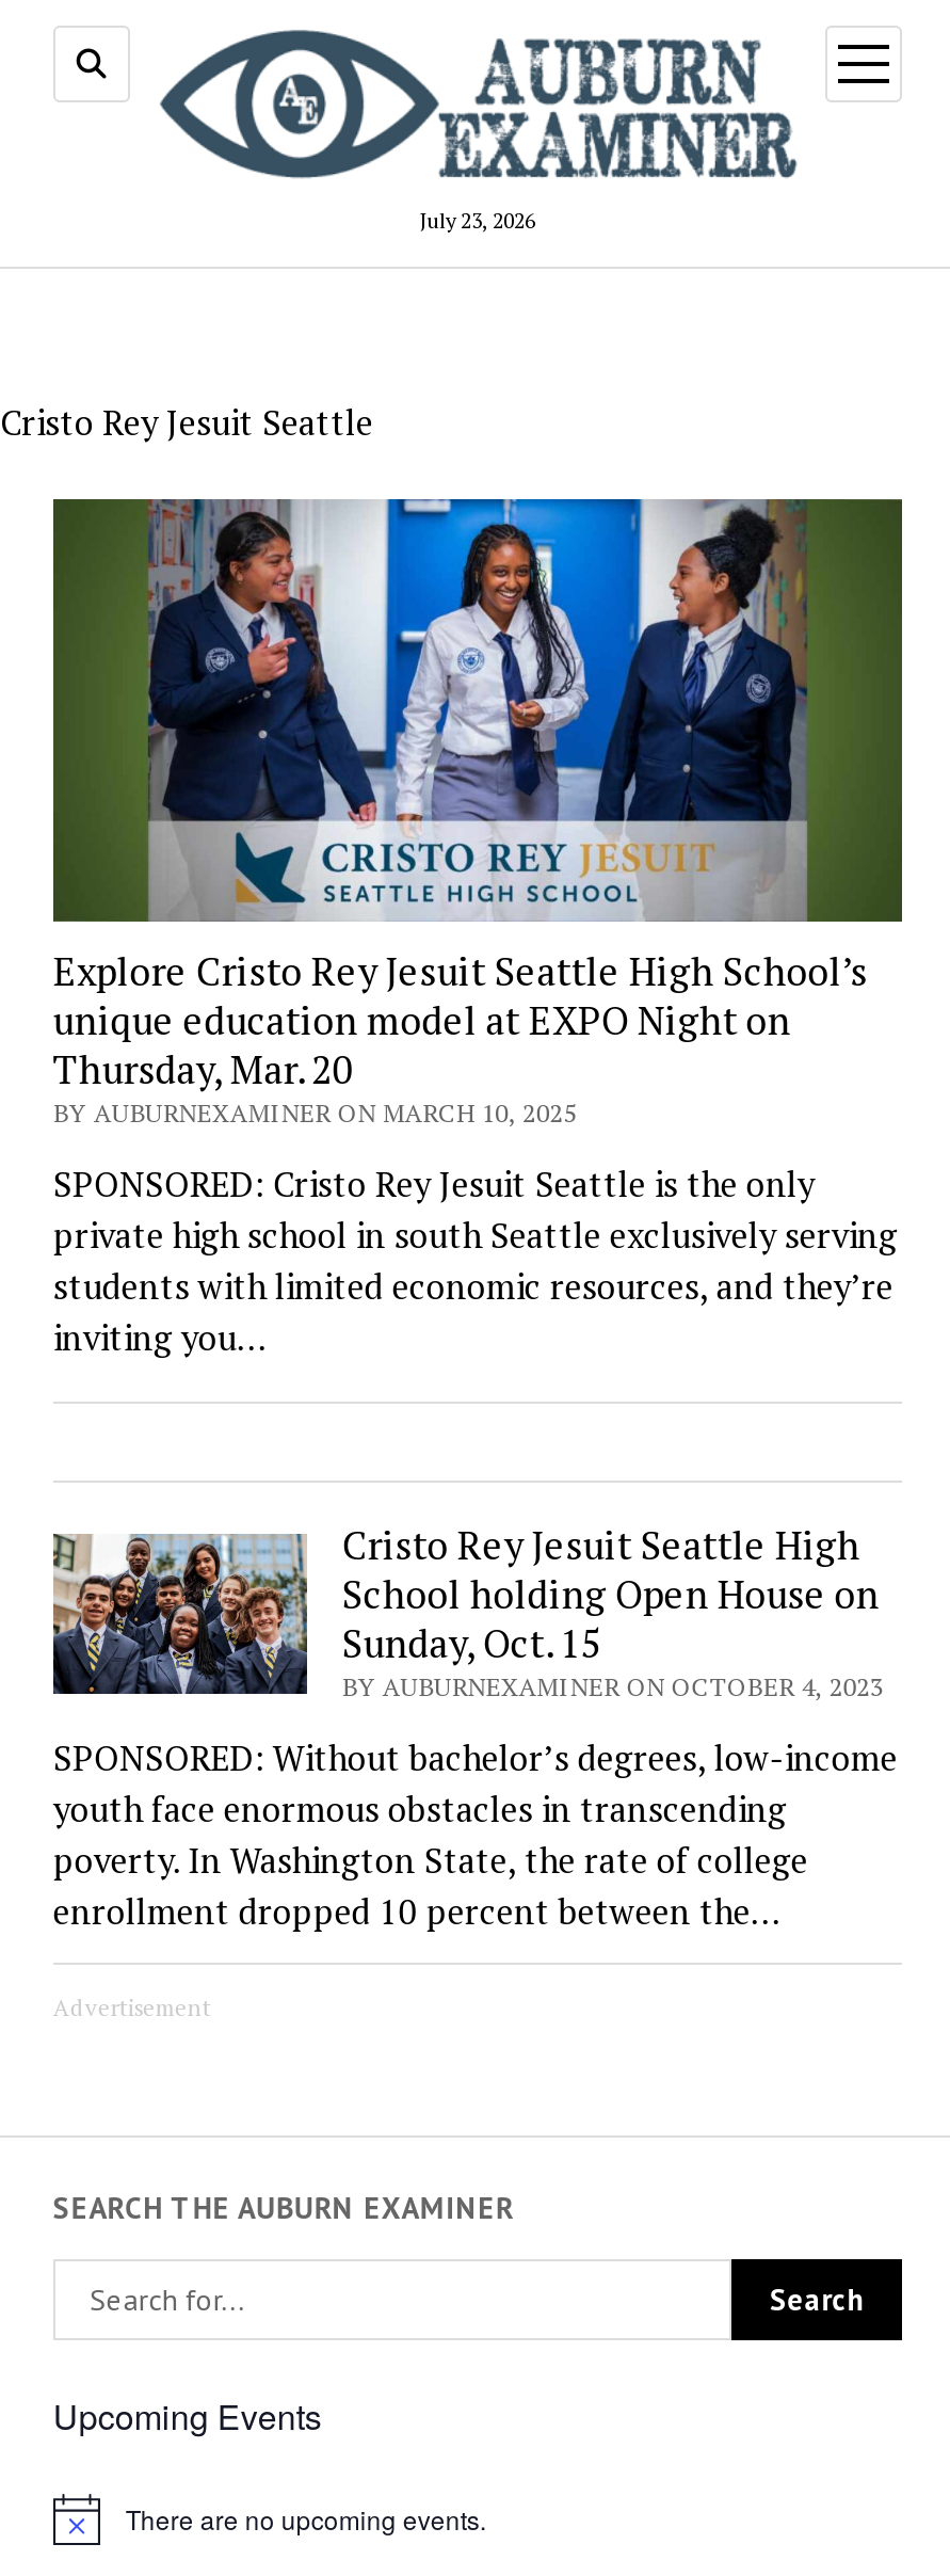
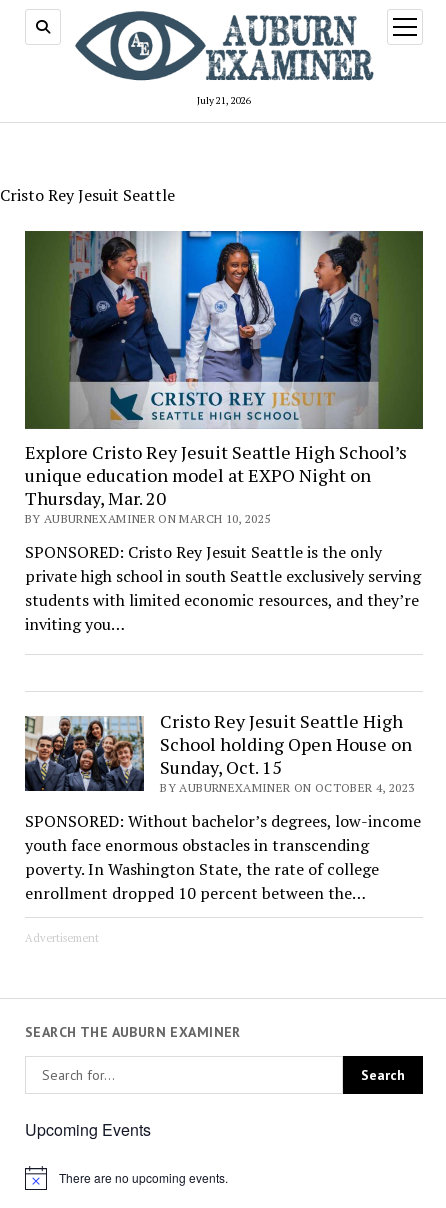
- July 23, 2026
+ July 21, 2026
